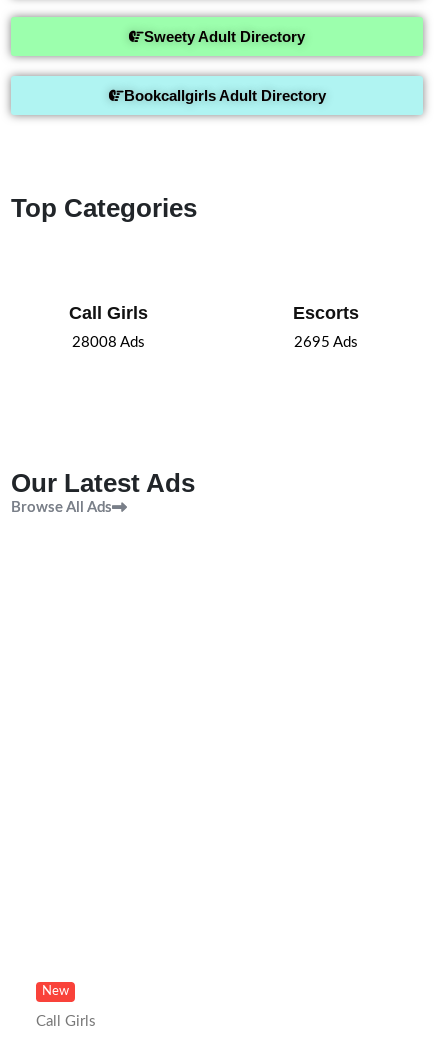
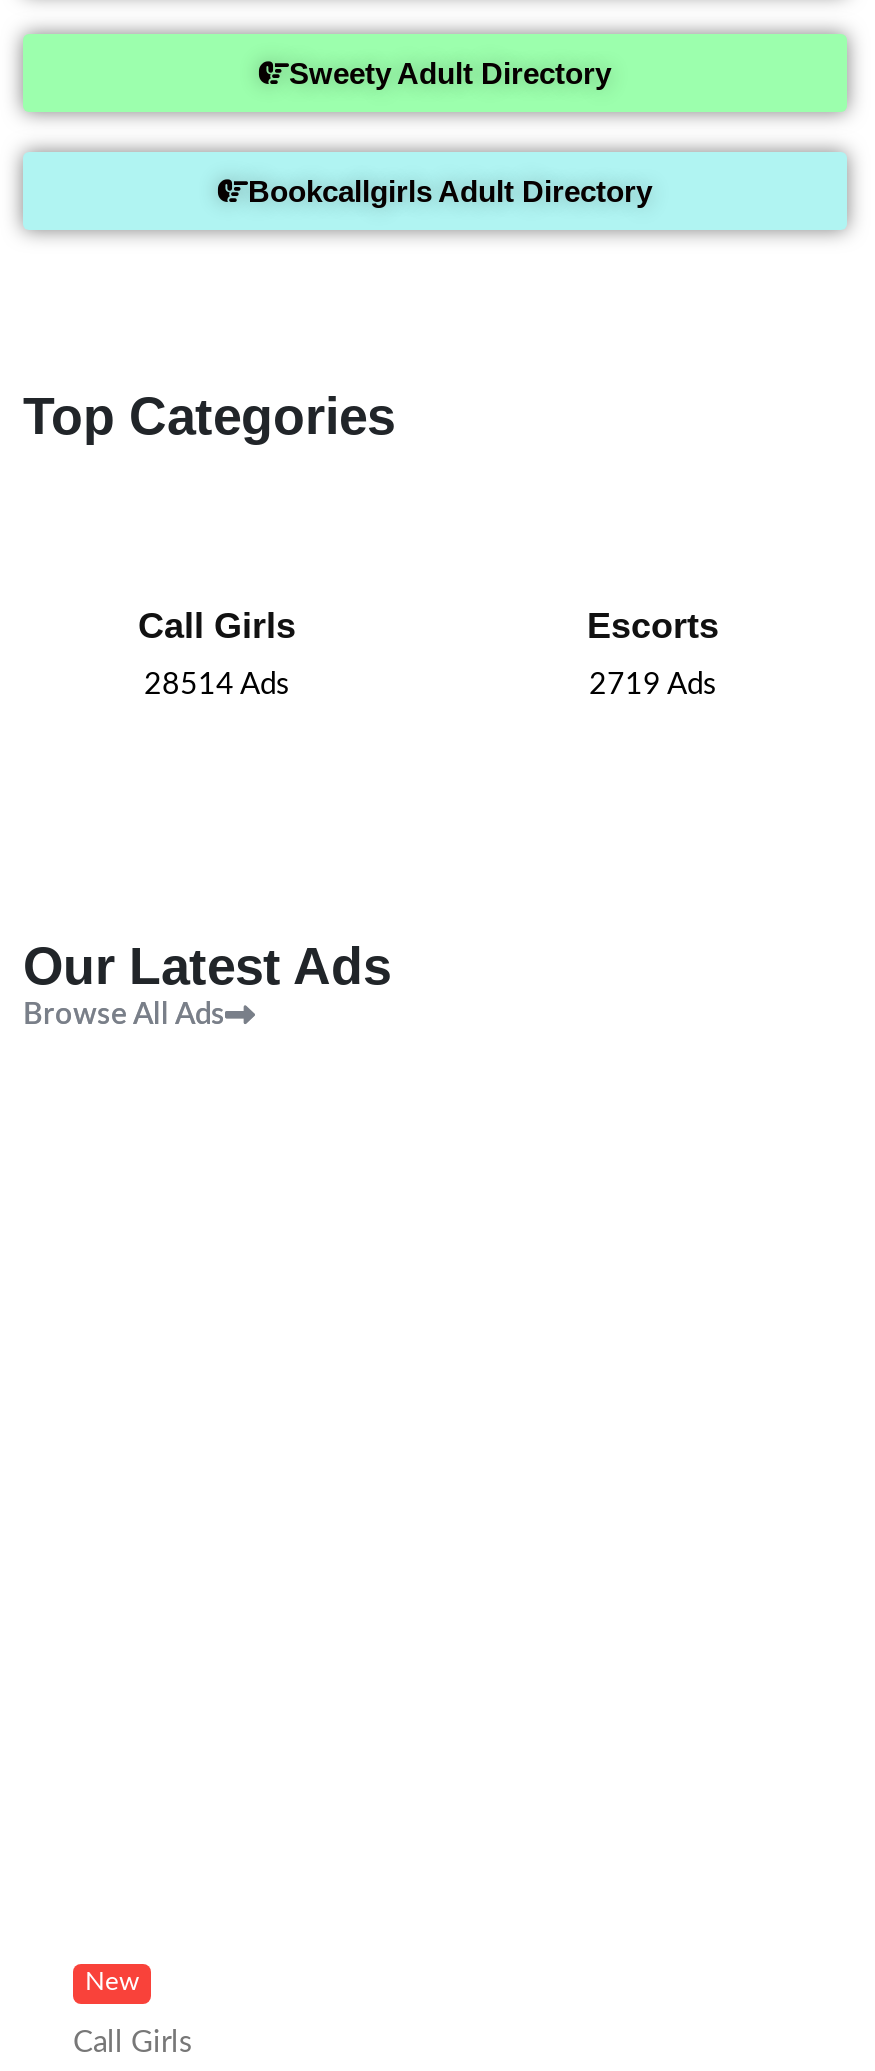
- 28008 Ads
+ 28514 Ads

- 2695 Ads
+ 2719 Ads
